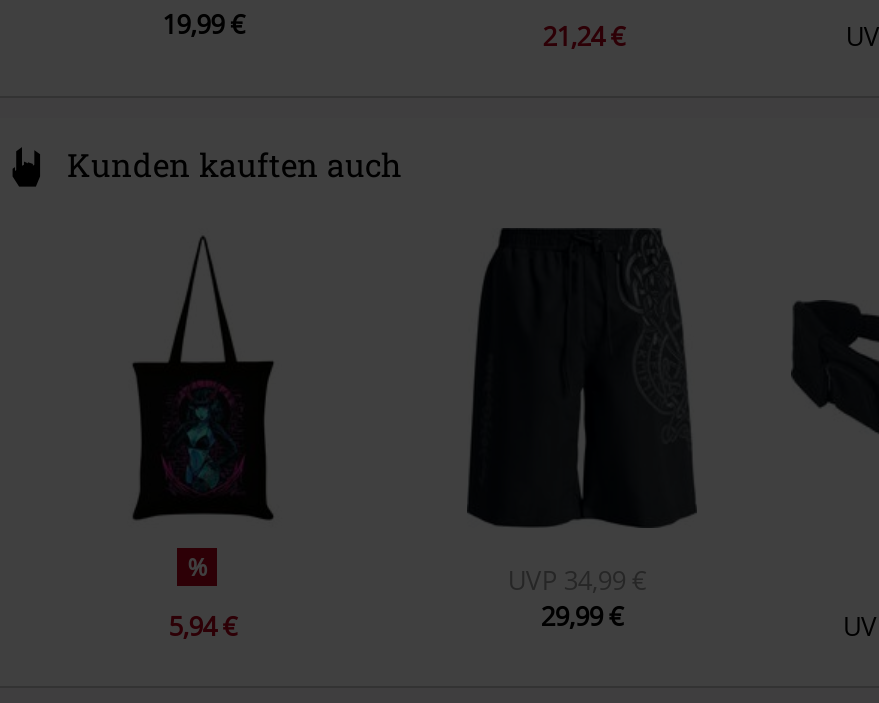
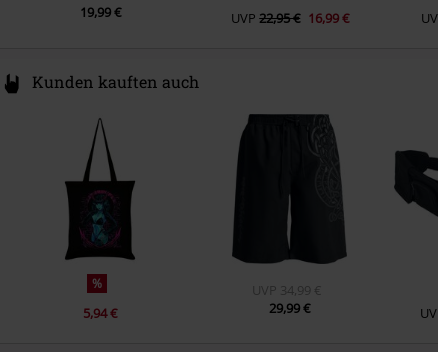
- 21,24 €
+ UVP 22,95 € 16,99 €
